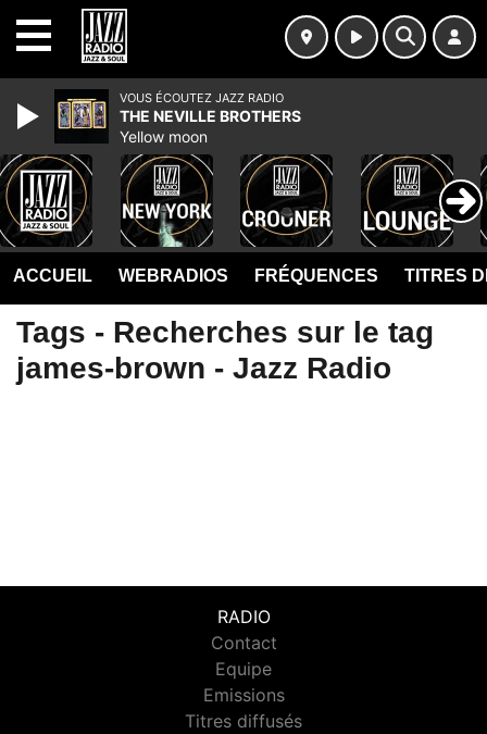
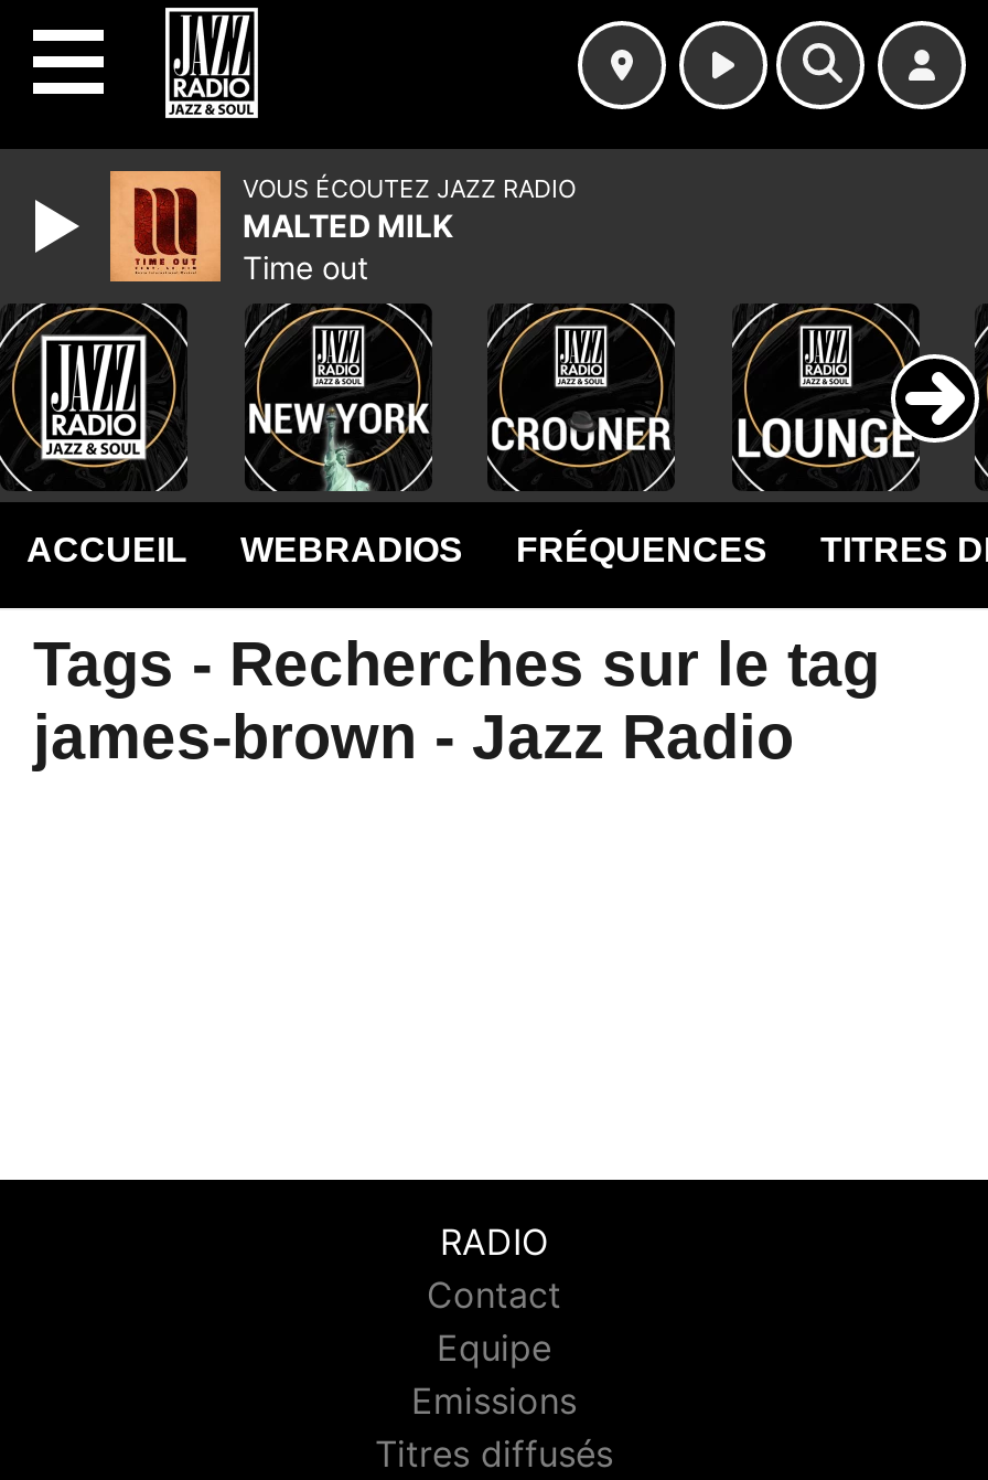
- [image]
- THE NEVILLE BROTHERS
- Yellow moon
+ [image]
+ MALTED MILK
+ Time out
